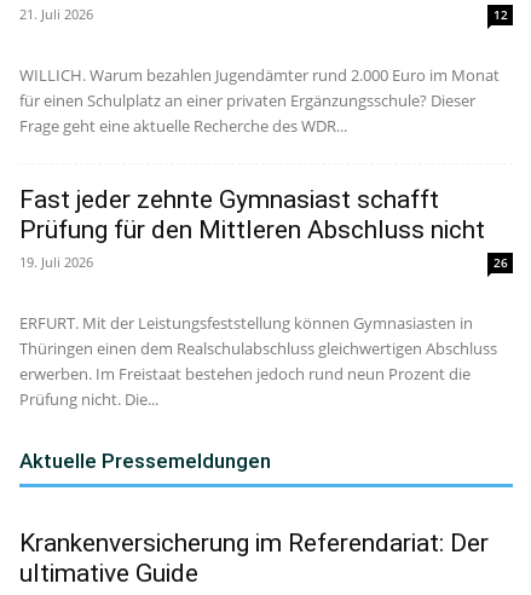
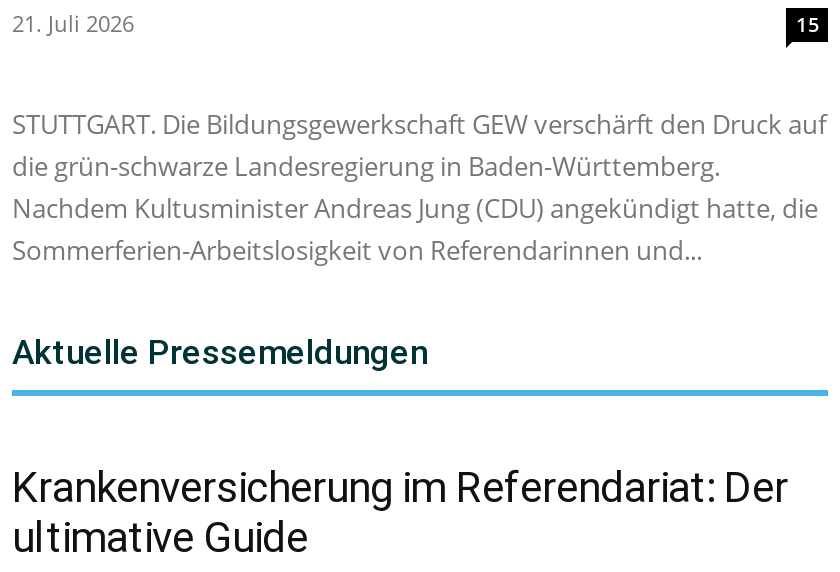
- 12
- WILLICH. Warum bezahlen Jugendämter rund 2.000 Euro im Monat
- für einen Schulplatz an einer privaten Ergänzungsschule? Dieser
- Frage geht eine aktuelle Recherche des WDR...
- Fast jeder zehnte Gymnasiast schafft
- Prüfung für den Mittleren Abschluss nicht
- 19. Juli 2026
- 26
- ERFURT. Mit der Leistungsfeststellung können Gymnasiasten in
- Thüringen einen dem Realschulabschluss gleichwertigen Abschluss
- erwerben. Im Freistaat bestehen jedoch rund neun Prozent die
- Prüfung nicht. Die...
+ 15
+ STUTTGART. Die Bildungsgewerkschaft GEW verschärft den Druck auf
+ die grün-schwarze Landesregierung in Baden-Württemberg.
+ Nachdem Kultusminister Andreas Jung (CDU) angekündigt hatte, die
+ Sommerferien-Arbeitslosigkeit von Referendarinnen und...
